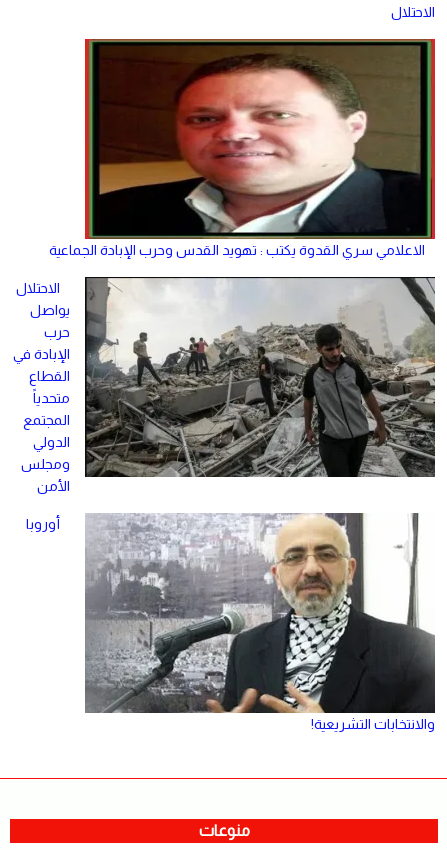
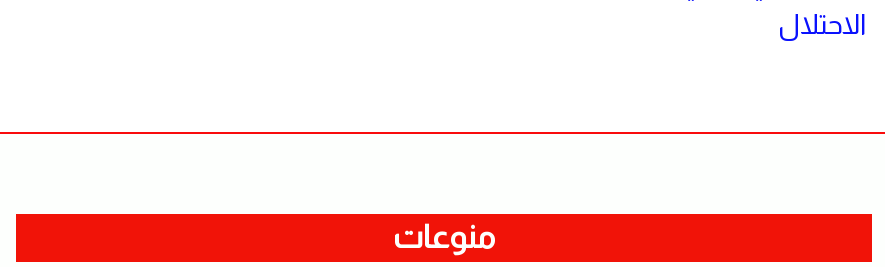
- [image]
- الاعلامي سري القدوة يكتب : تهويد القدس وحرب الإبادة الجماعية
- الاحتلال
- يواصل
- حرب
- الإبادة في
- القطاع
- متحدياً
- المجتمع
- الدولي
- ومجلس
- الأمن
- أوروبا

- [image]

- [image]
- والانتخابات التشريعية!
